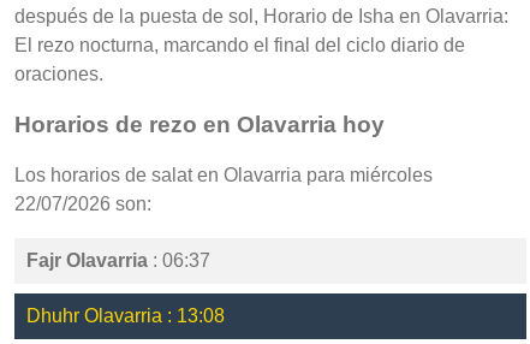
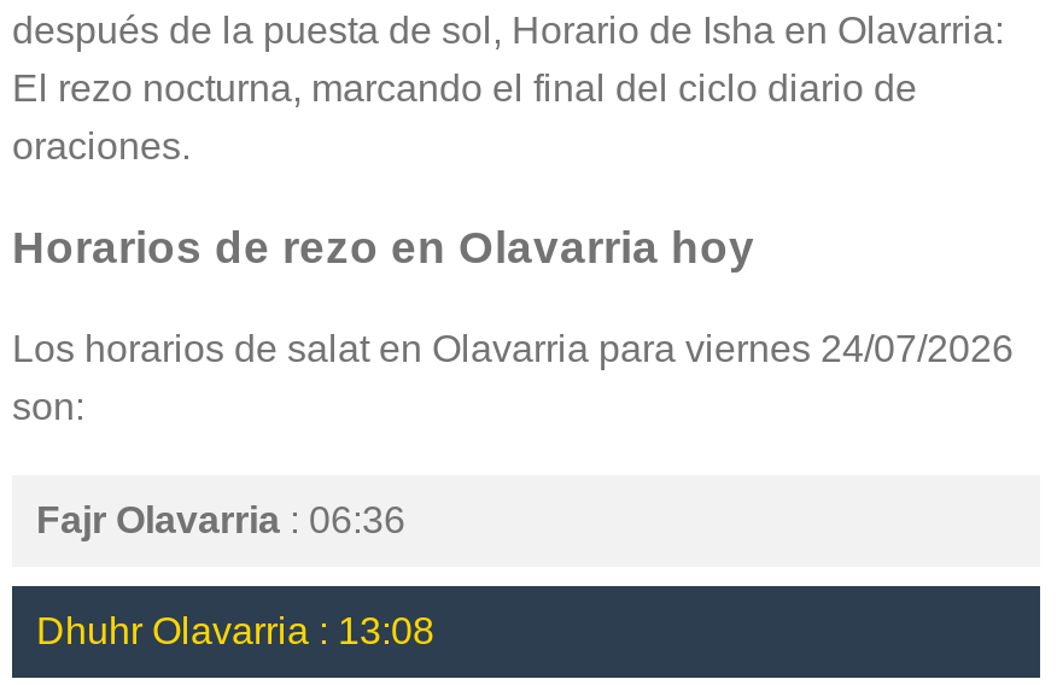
- Los horarios de salat en Olavarria para miércoles
- 22/07/2026 son:
+ Los horarios de salat en Olavarria para viernes 24/07/2026
+ son:

- Fajr Olavarria: 06:37
+ Fajr Olavarria: 06:36
